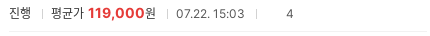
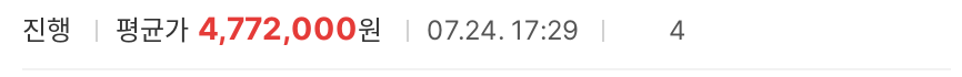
- 평균가 119,000원
+ 평균가 4,772,000원

- 07.22. 15:03
+ 07.24. 17:29
